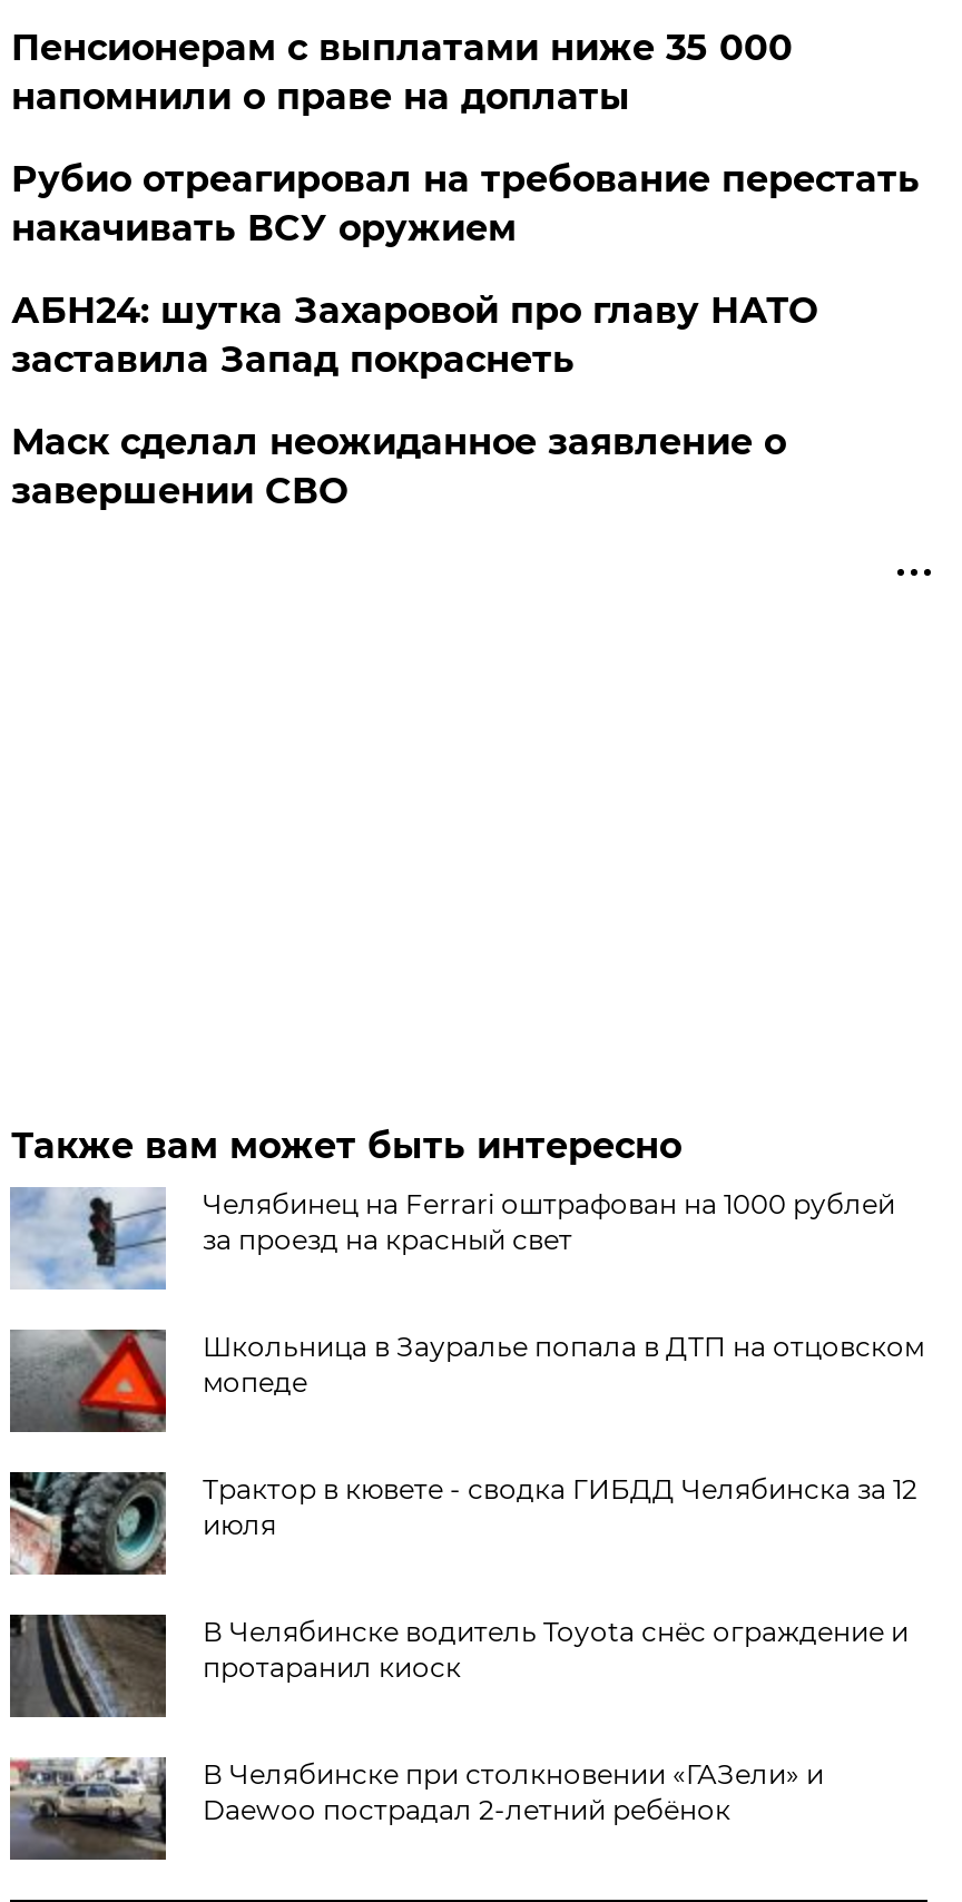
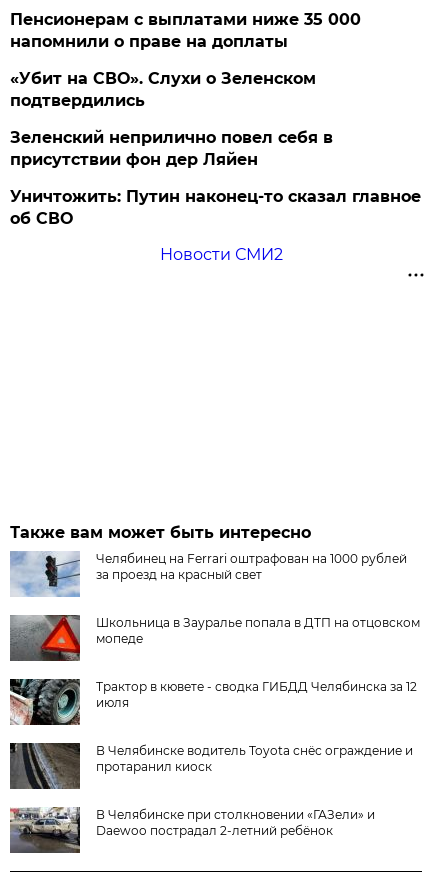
- Рубио отреагировал на требование перестать
- накачивать ВСУ оружием
- АБН24: шутка Захаровой про главу НАТО
- заставила Запад покраснеть
- Маск сделал неожиданное заявление о
- завершении СВО
+ «Убит на СВО». Слухи о Зеленском
+ подтвердились
+ Зеленский неприлично повел cебя в
+ присутствии фон дер Ляйен
+ Уничтожить: Путин наконец-то сказал главное
+ об СВО
+ Новости СМИ2
